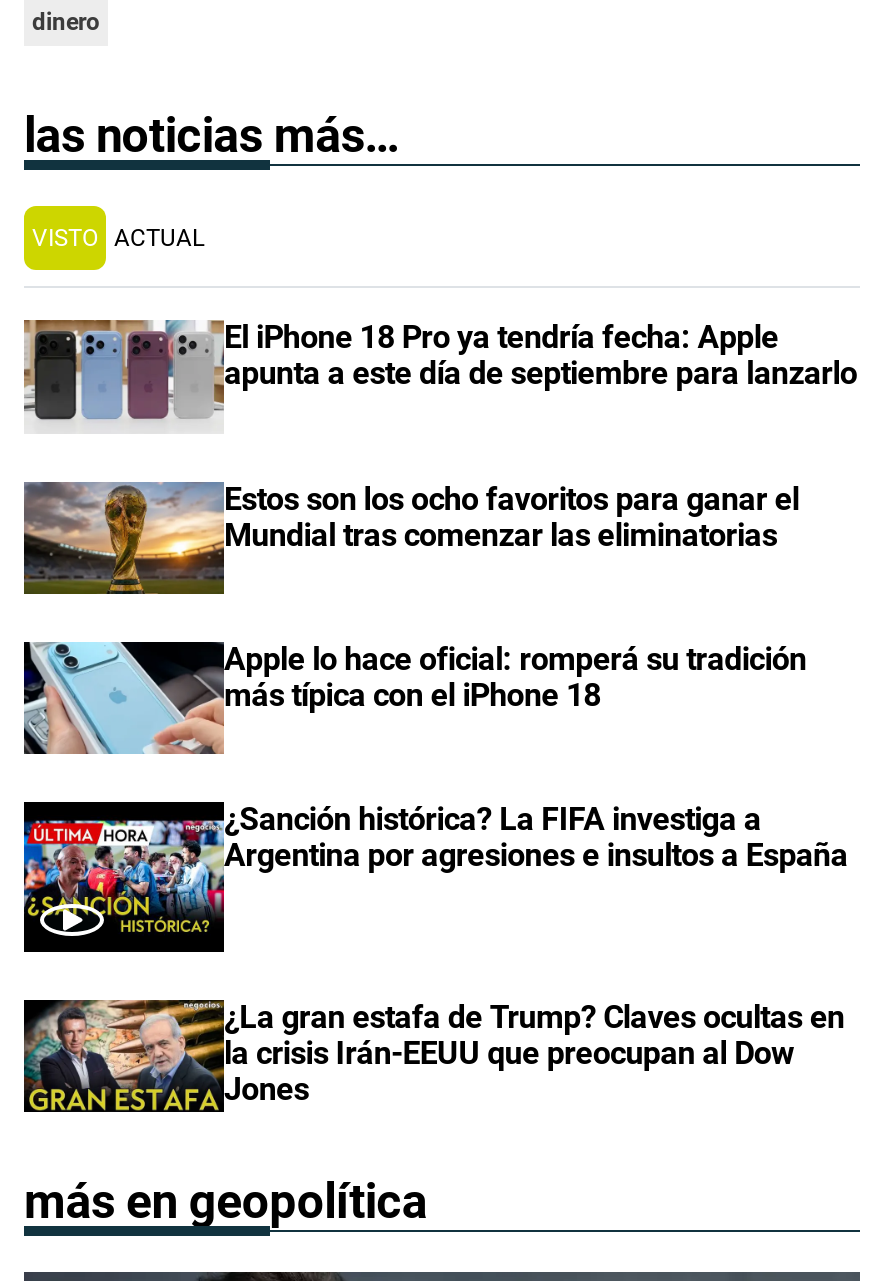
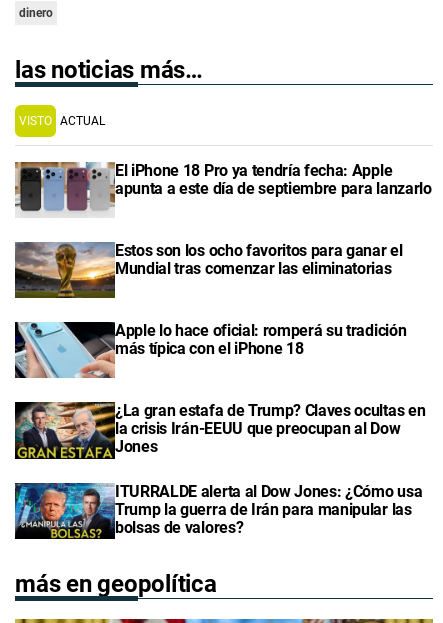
- [image]
- ¿Sanción histórica? La FIFA investiga a
- Argentina por agresiones e insultos a España

moved up: [image] | ¿La gran estafa de Trump? Claves ocultas en | la crisis Irán-EEUU que preocupan al Dow | Jones

+ [image]
+ ITURRALDE alerta al Dow Jones: ¿Cómo usa
+ Trump la guerra de Irán para manipular las
+ bolsas de valores?
